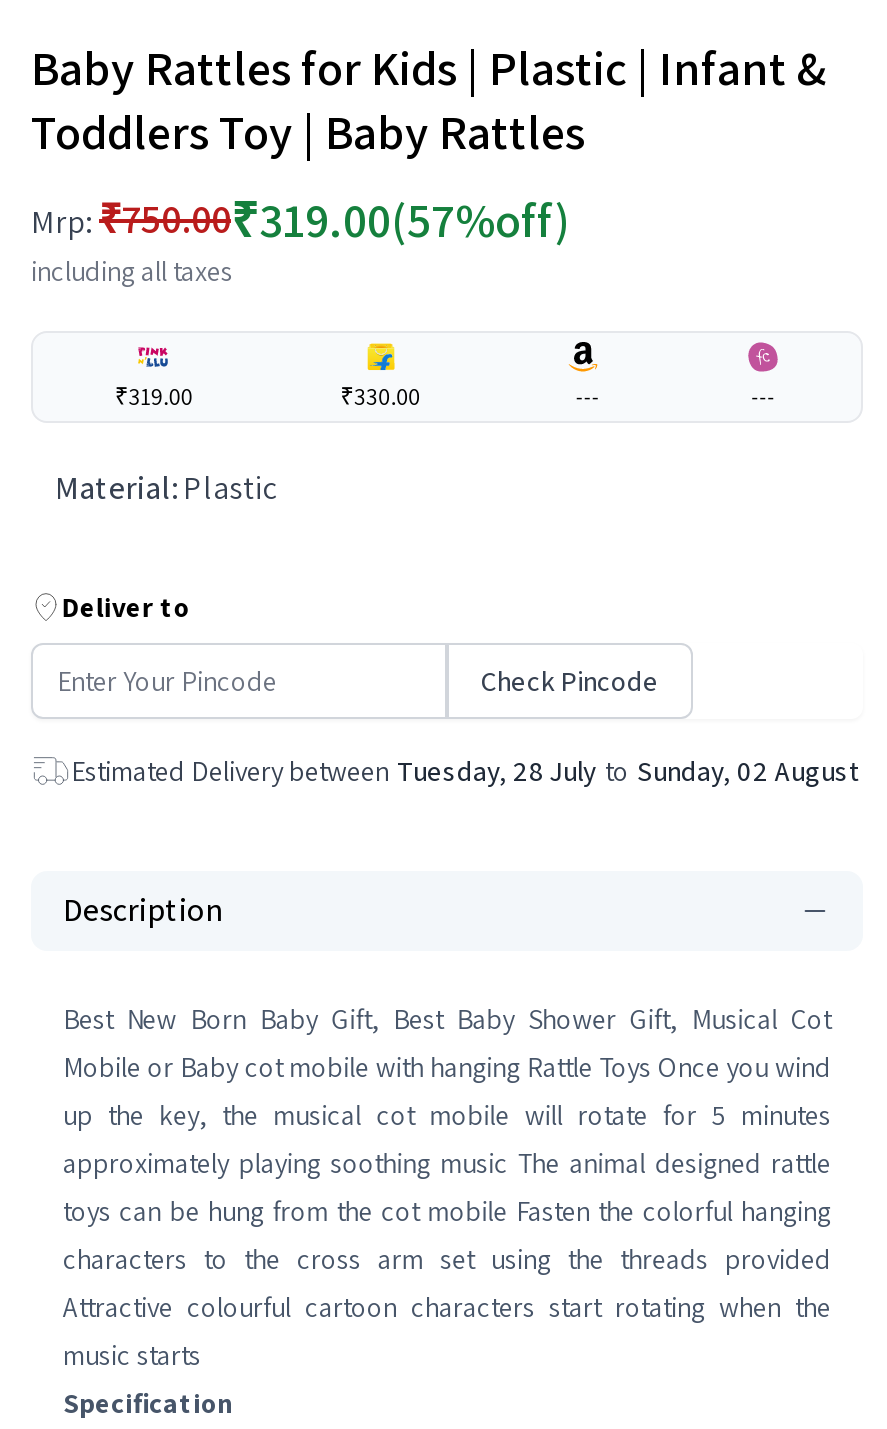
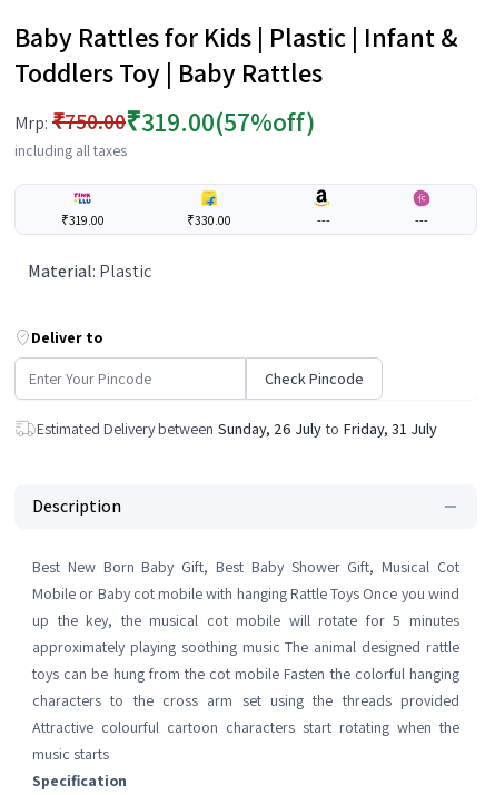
- Estimated Delivery between Tuesday, 28 July to Sunday, 02 August
+ Estimated Delivery between Sunday, 26 July to Friday, 31 July
